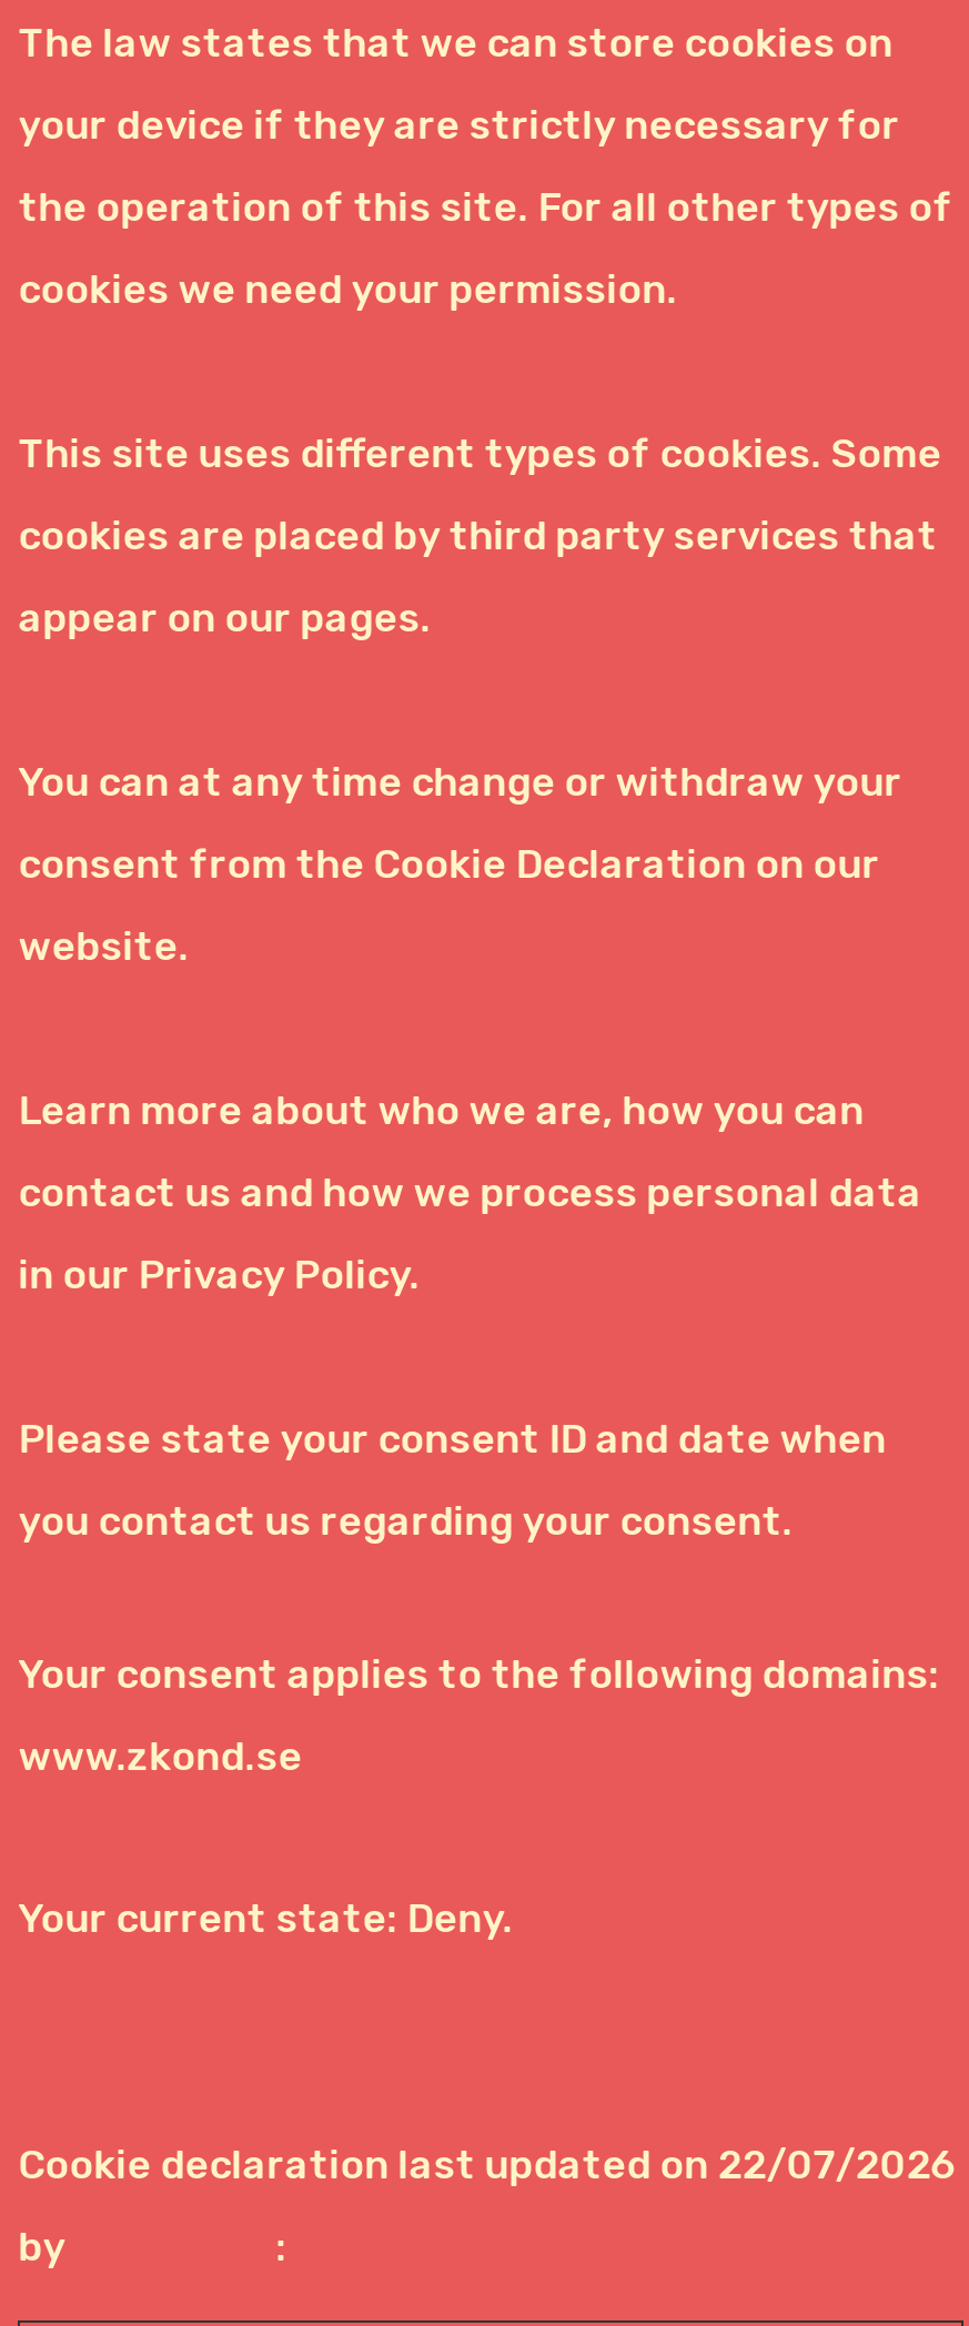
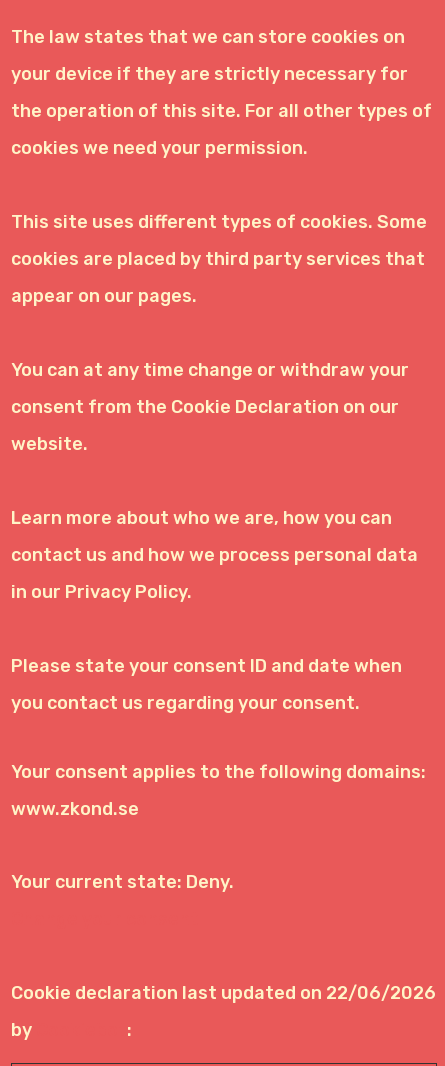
- Cookie declaration last updated on 22/07/2026
+ Cookie declaration last updated on 22/06/2026
